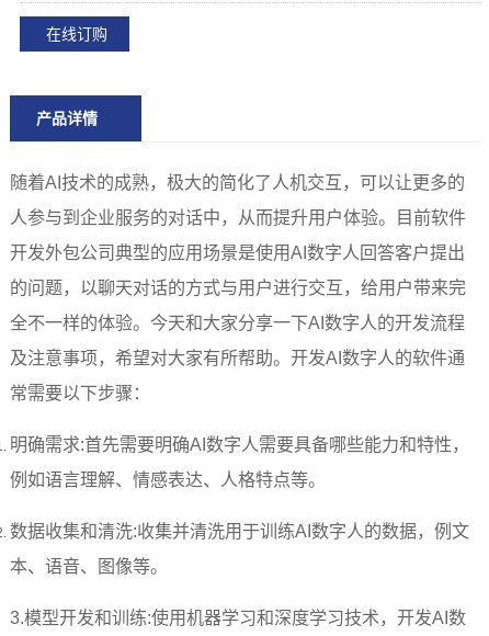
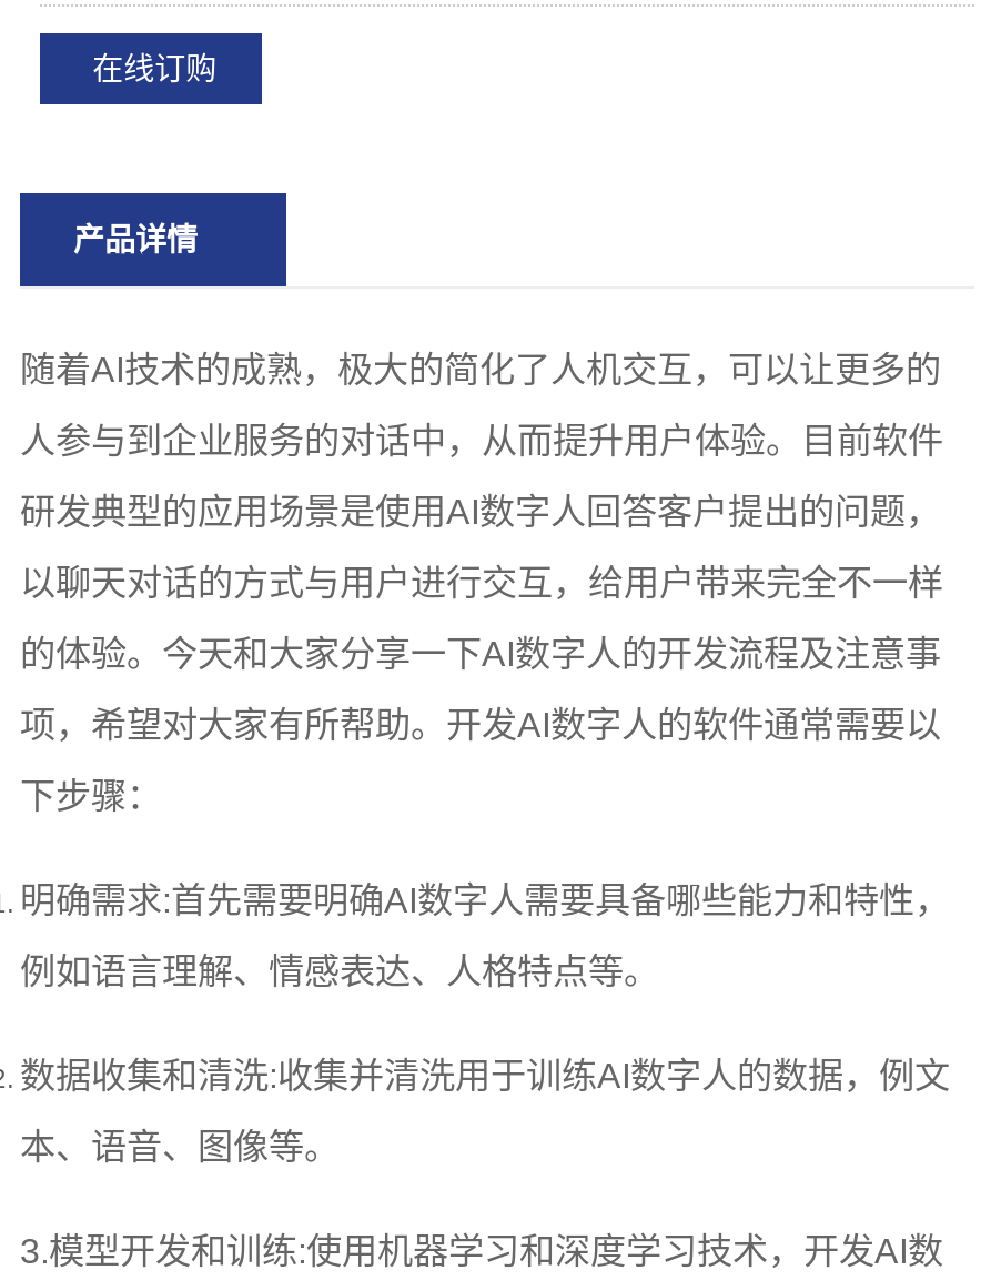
- 开发外包公司典型的应用场景是使用AI数字人回答客户提出
+ 研发典型的应用场景是使用AI数字人回答客户提出的问题，

- 的问题，以聊天对话的方式与用户进行交互，给用户带来完
+ 以聊天对话的方式与用户进行交互，给用户带来完全不一样

- 全不一样的体验。今天和大家分享一下AI数字人的开发流程
+ 的体验。今天和大家分享一下AI数字人的开发流程及注意事

- 及注意事项，希望对大家有所帮助。开发AI数字人的软件通
+ 项，希望对大家有所帮助。开发AI数字人的软件通常需要以

- 常需要以下步骤：
+ 下步骤：
